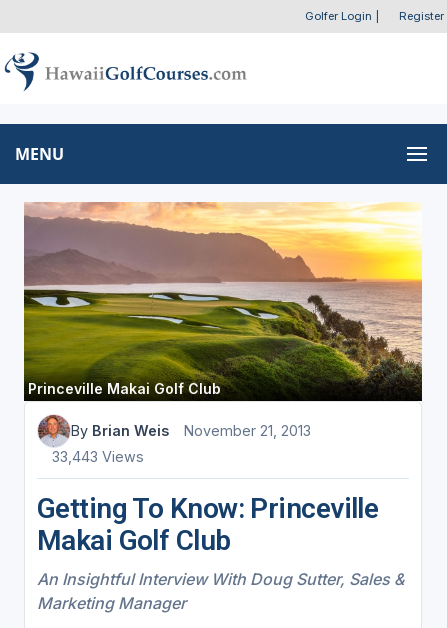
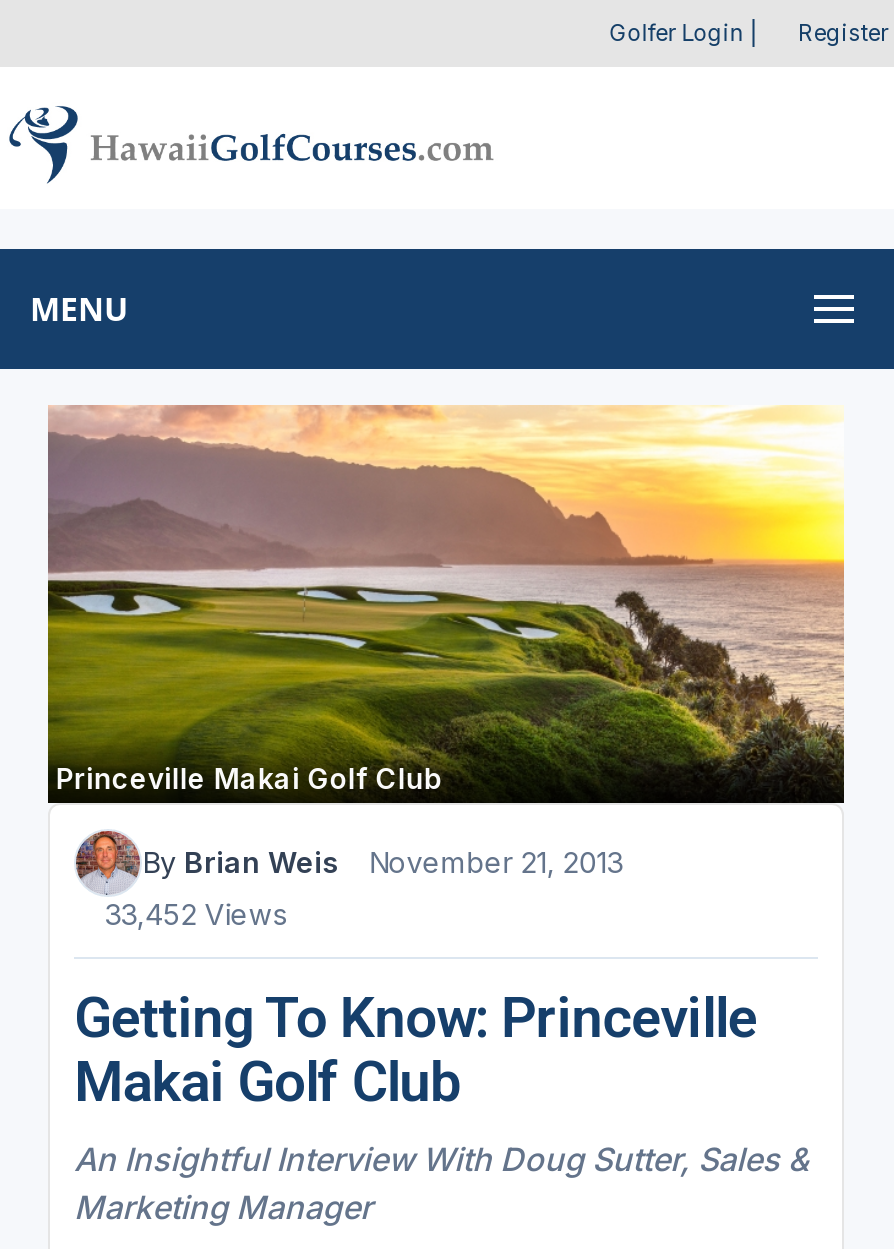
- 33,443 Views
+ 33,452 Views
